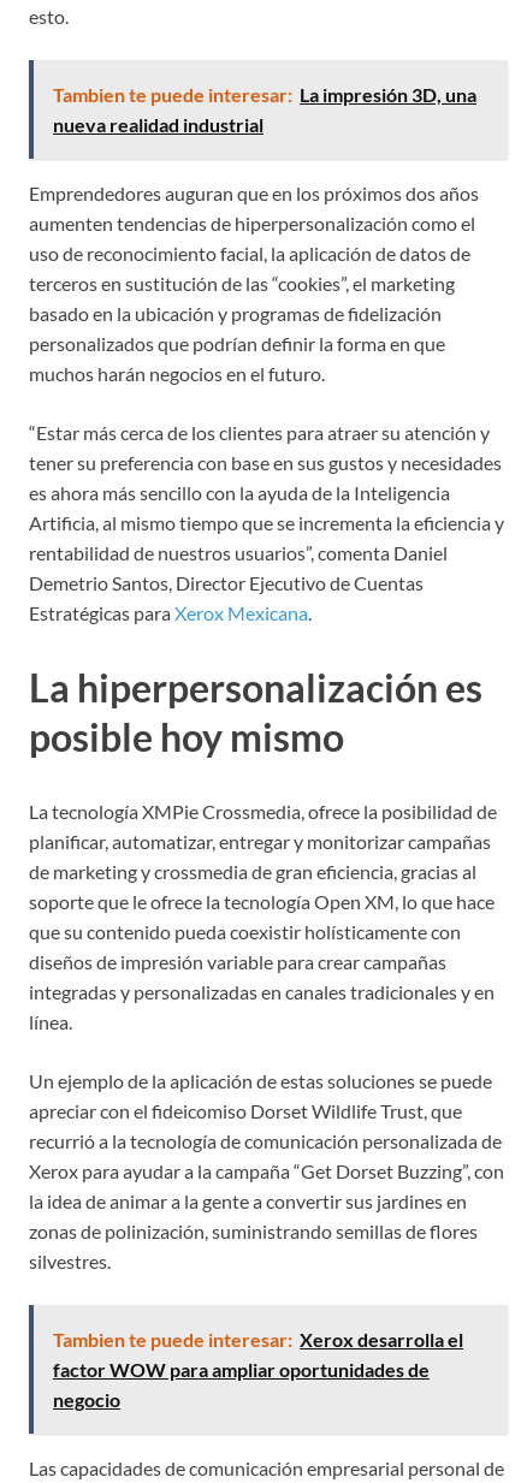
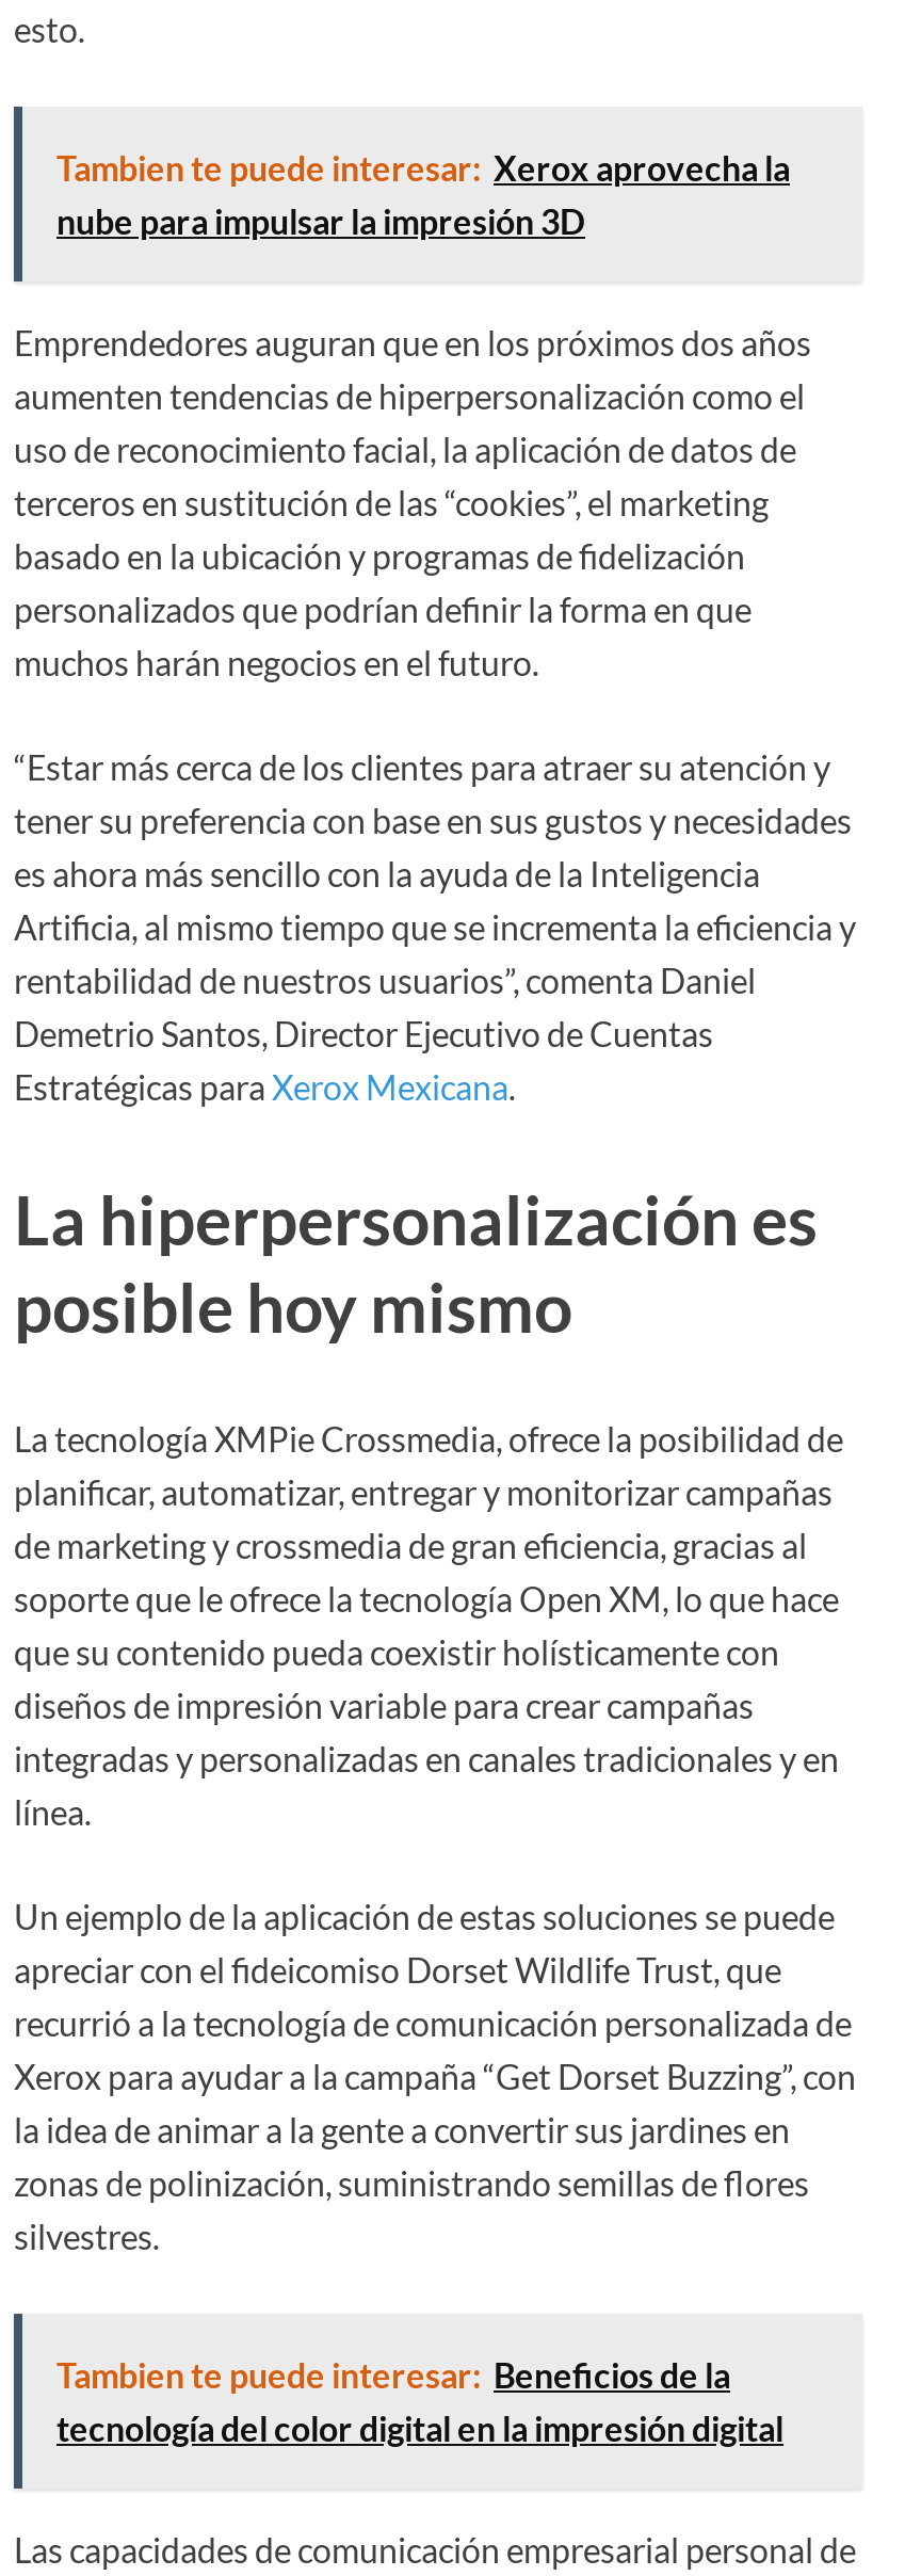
- Tambien te puede interesar: La impresión 3D, una
- nueva realidad industrial
+ Tambien te puede interesar: Xerox aprovecha la
+ nube para impulsar la impresión 3D

- Tambien te puede interesar: Xerox desarrolla el
- factor WOW para ampliar oportunidades de
- negocio
+ Tambien te puede interesar: Beneficios de la
+ tecnología del color digital en la impresión digital
